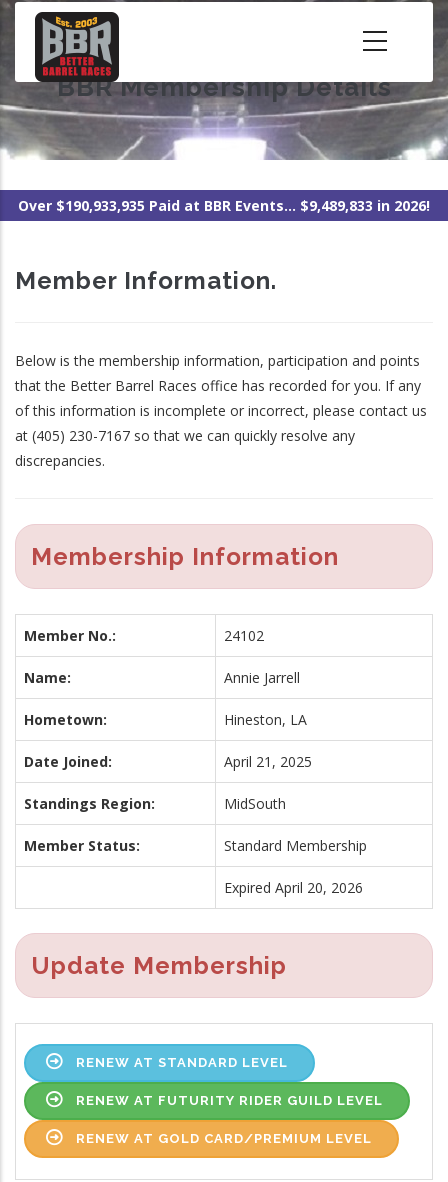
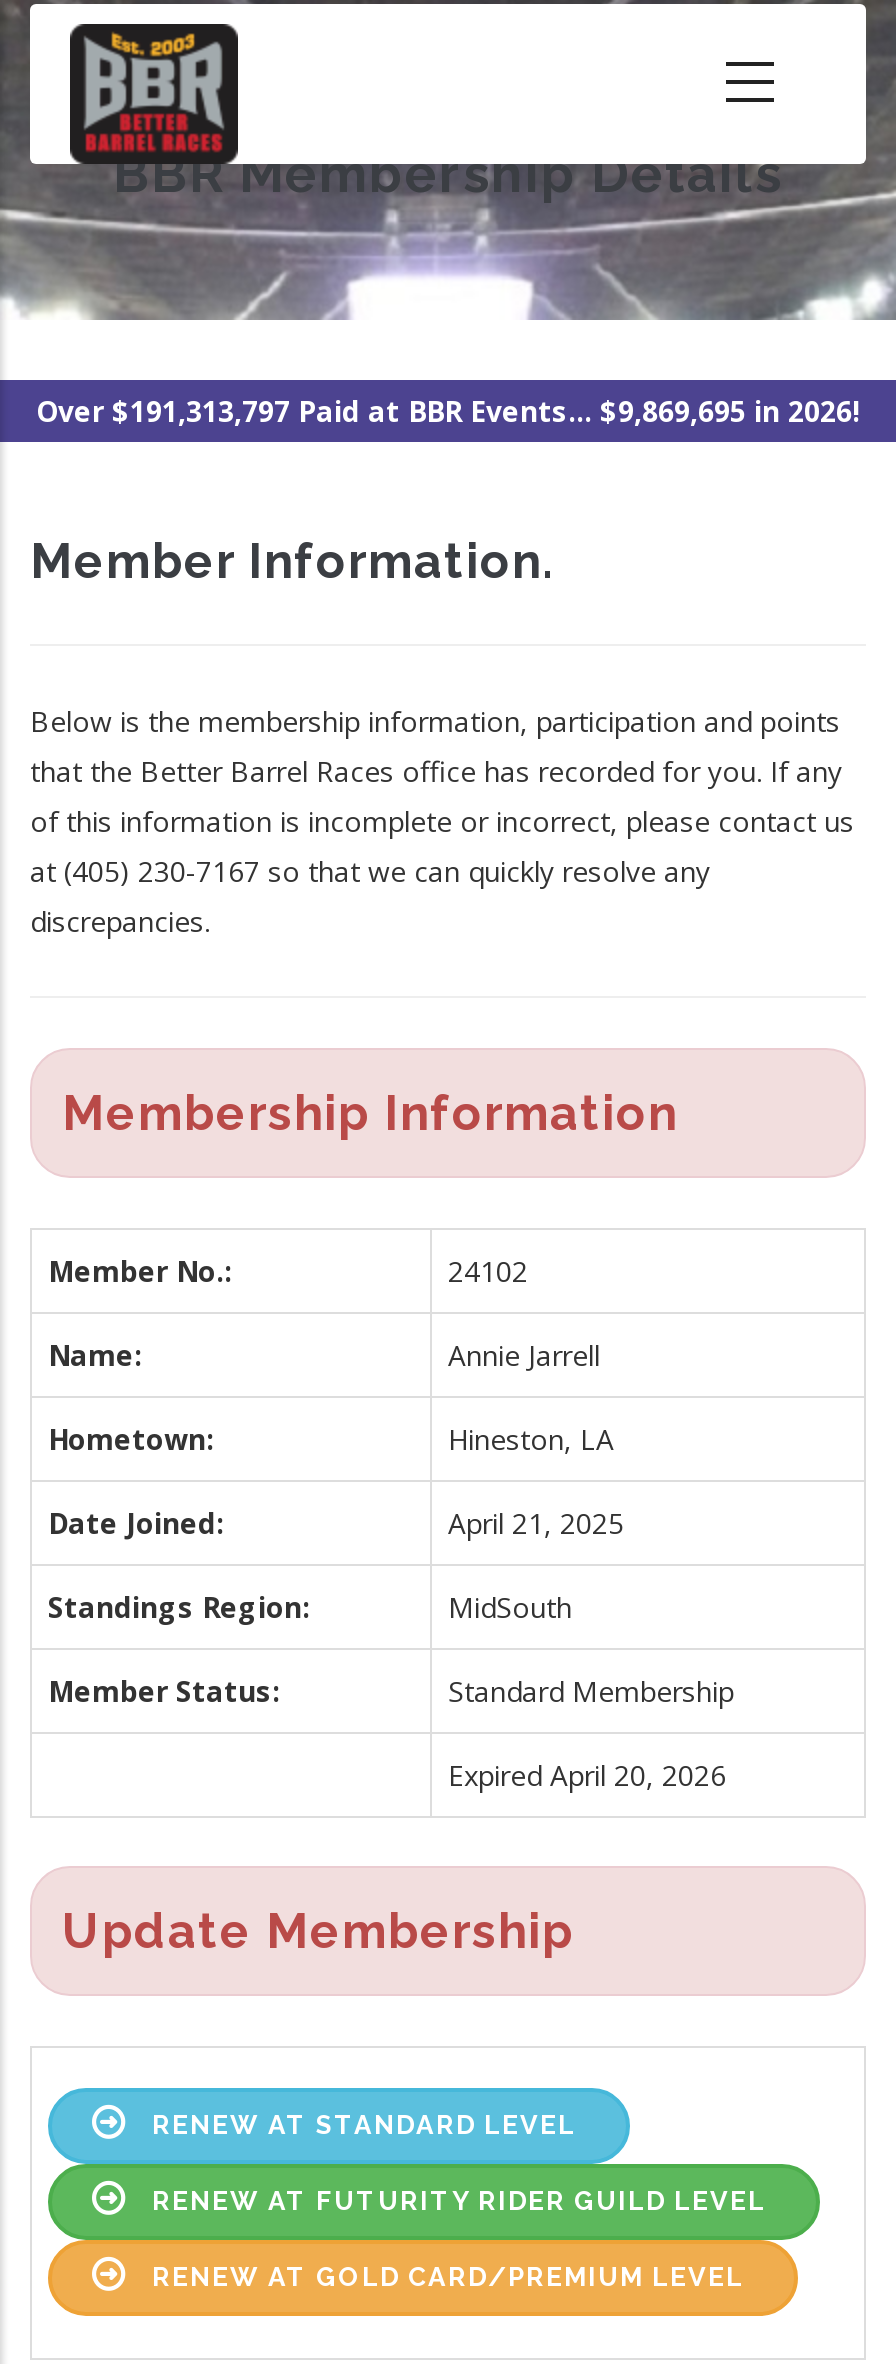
- Over $190,933,935 Paid at BBR Events... $9,489,833 in 2026!
+ Over $191,313,797 Paid at BBR Events... $9,869,695 in 2026!
